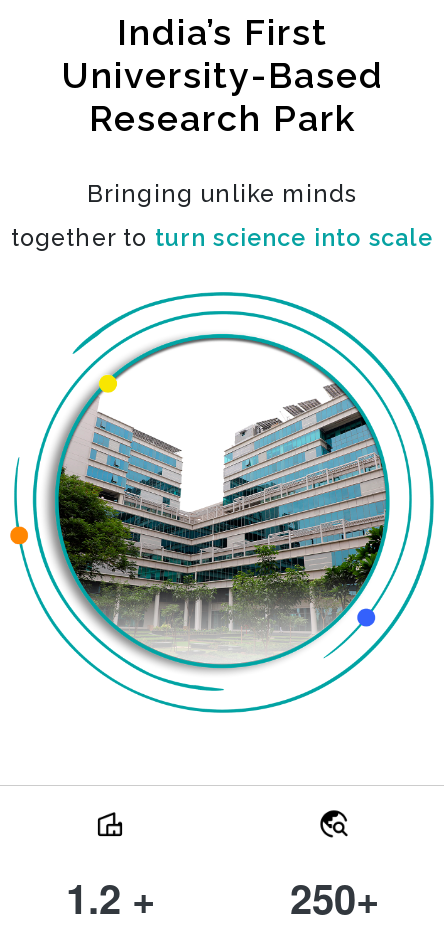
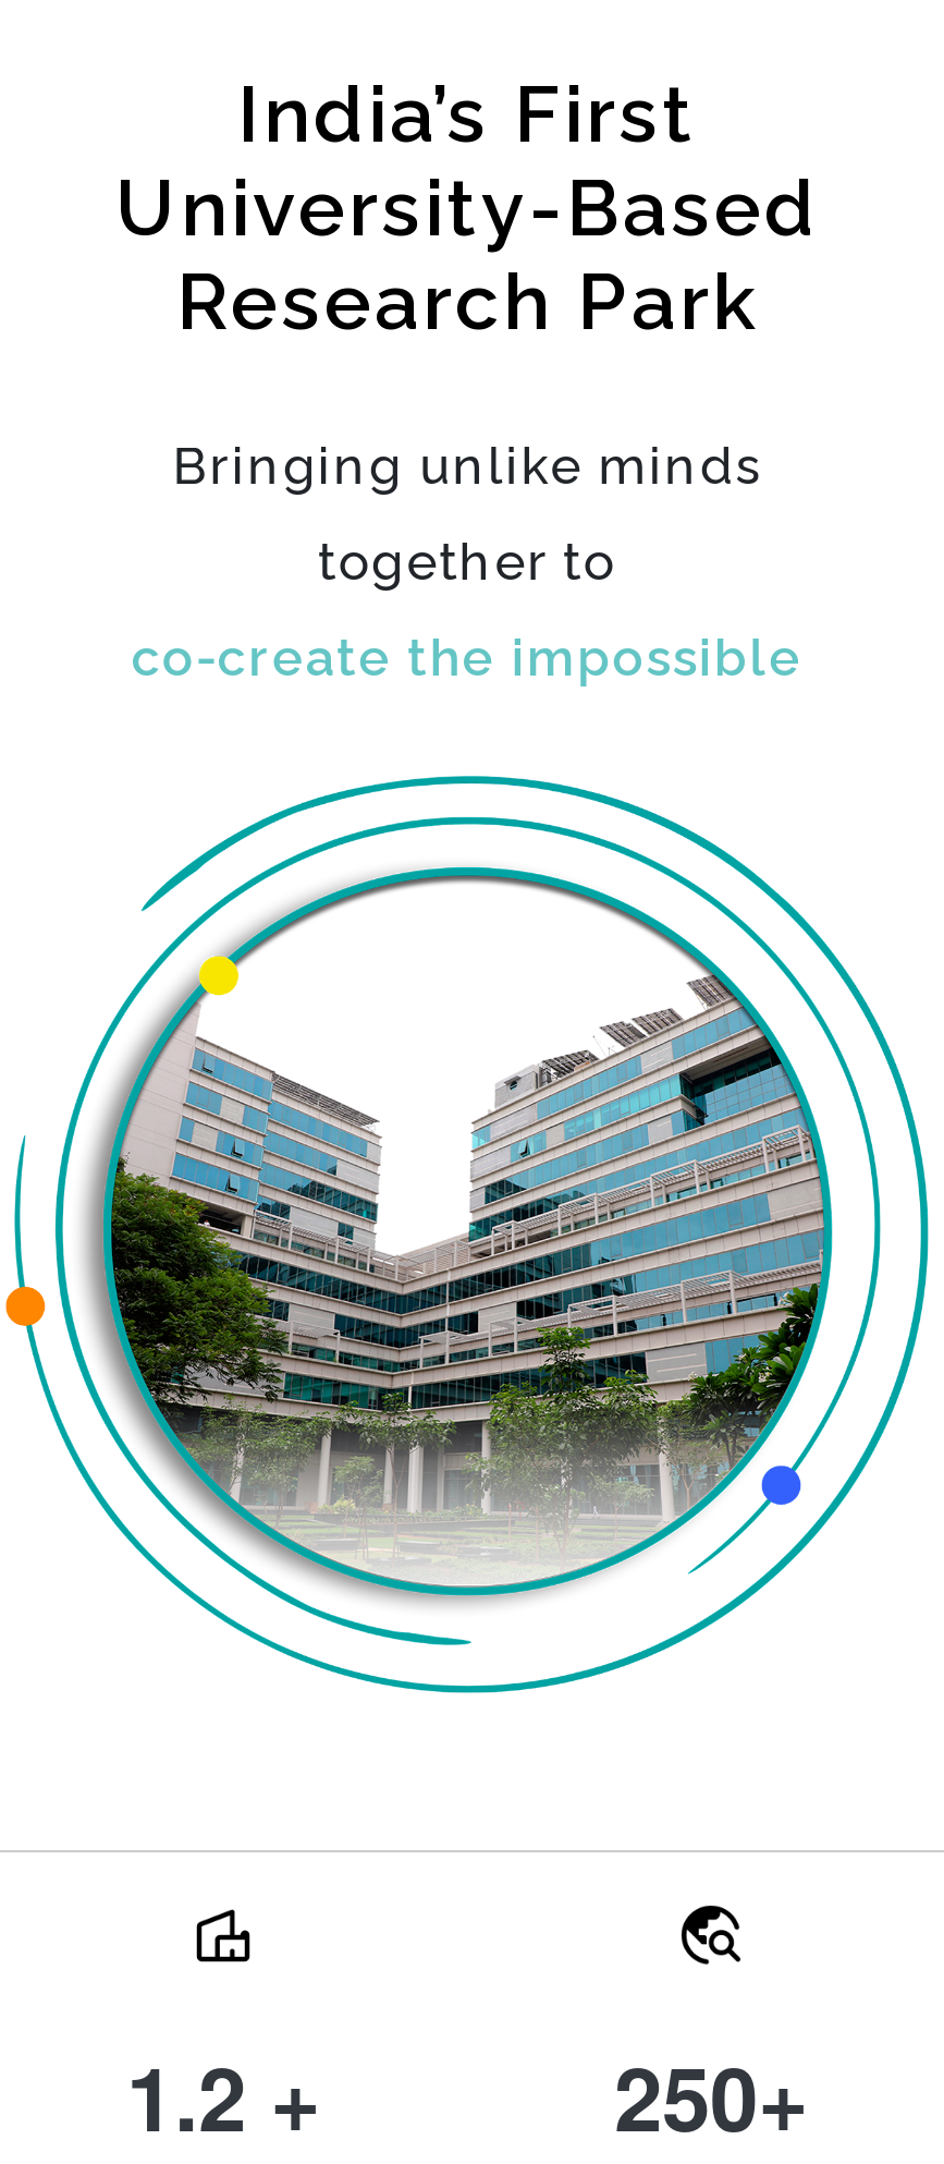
- together to turn science into scale
+ together to
+ co-create the impossible
